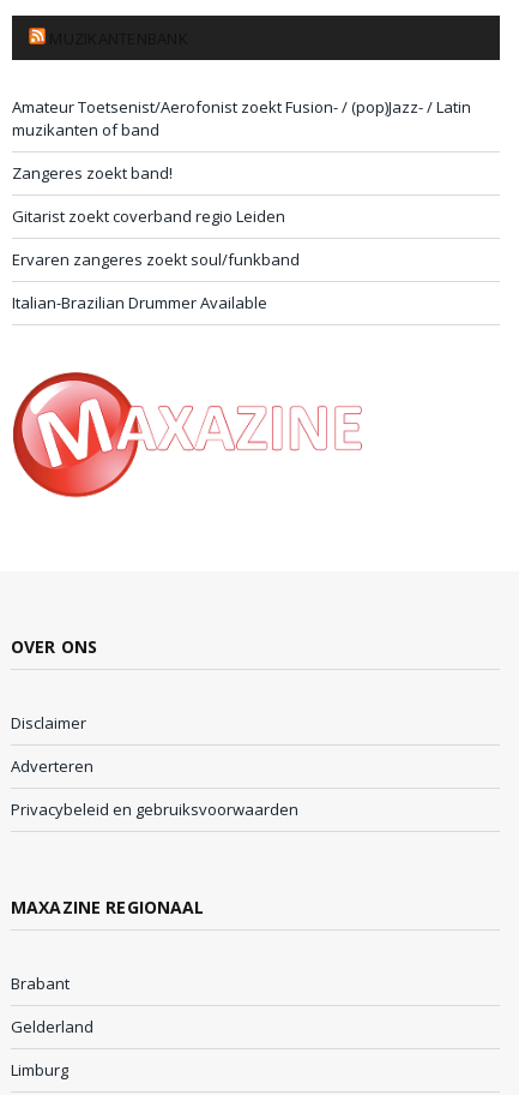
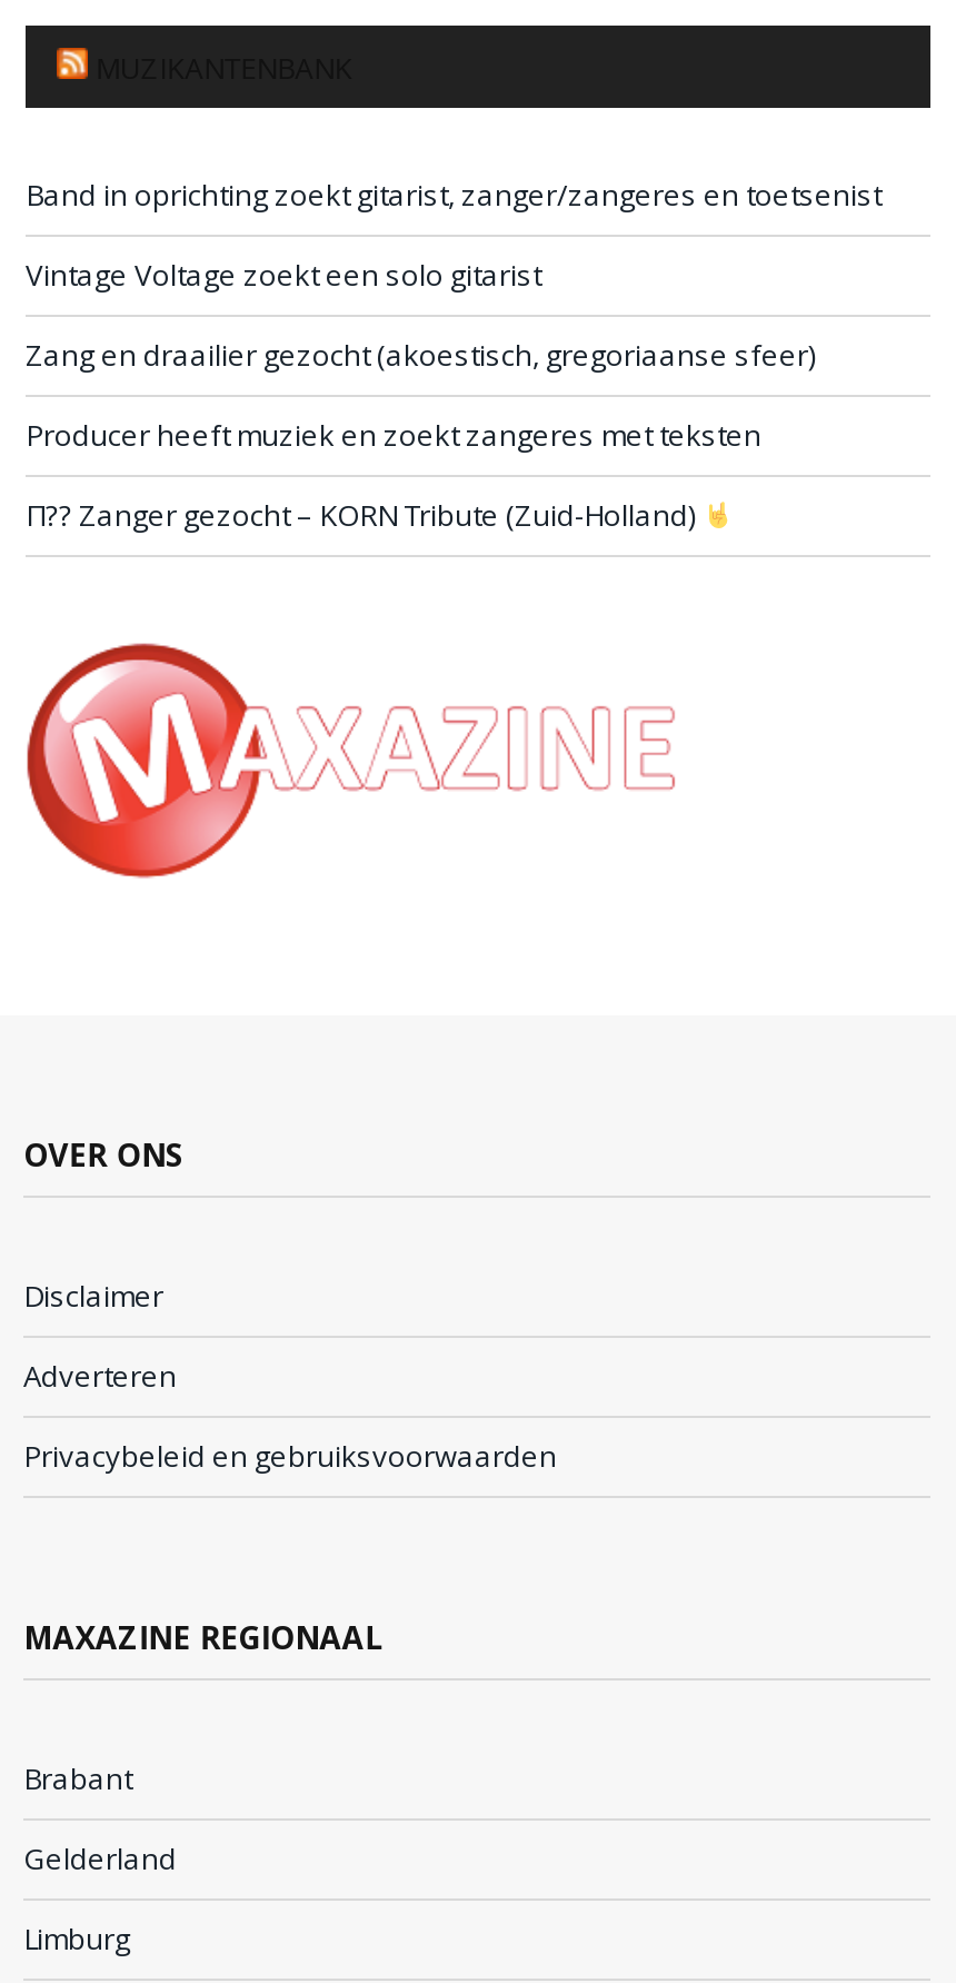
- Amateur Toetsenist/Aerofonist zoekt Fusion- / (pop)Jazz- / Latin
- muzikanten of band
+ Band in oprichting zoekt gitarist, zanger/zangeres en toetsenist

- Zangeres zoekt band!
+ Vintage Voltage zoekt een solo gitarist

- Gitarist zoekt coverband regio Leiden
+ Zang en draailier gezocht (akoestisch, gregoriaanse sfeer)

- Ervaren zangeres zoekt soul/funkband
+ Producer heeft muziek en zoekt zangeres met teksten

- Italian-Brazilian Drummer Available
+ П?? Zanger gezocht – KORN Tribute (Zuid-Holland)
